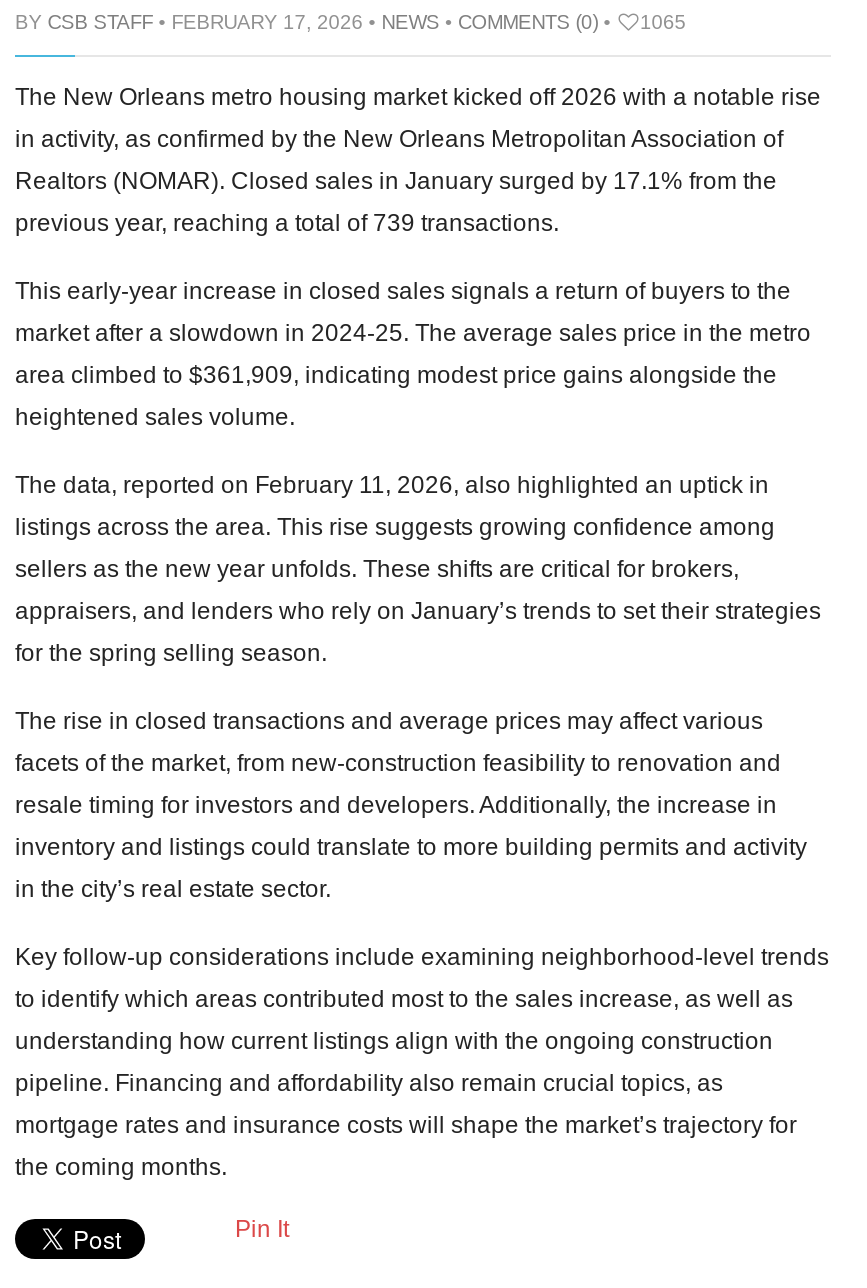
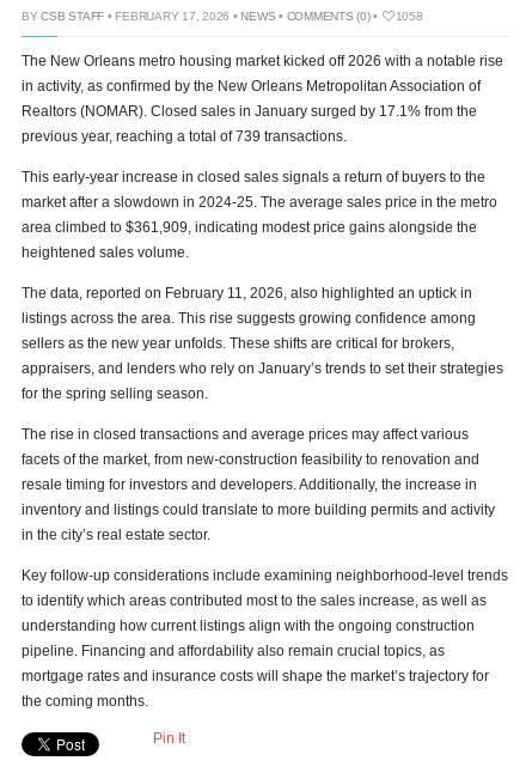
- BY CSB STAFF • FEBRUARY 17, 2026 • NEWS • COMMENTS (0) • 1065
+ BY CSB STAFF • FEBRUARY 17, 2026 • NEWS • COMMENTS (0) • 1058
